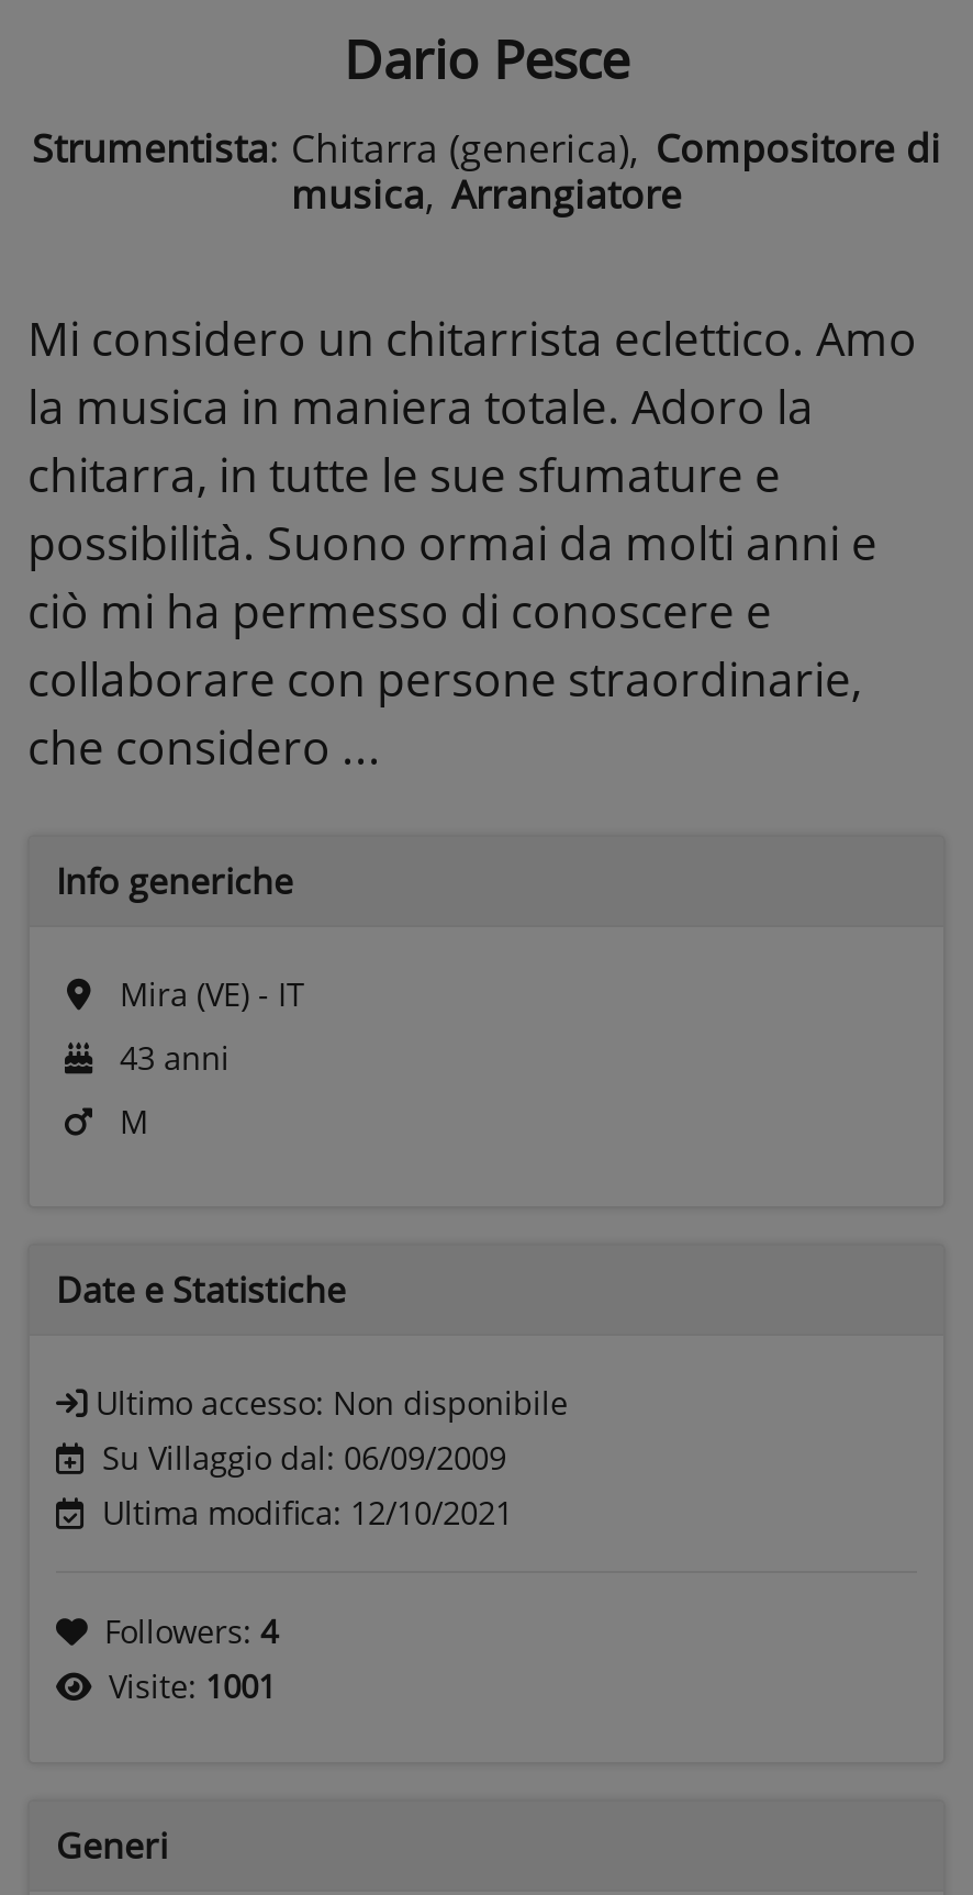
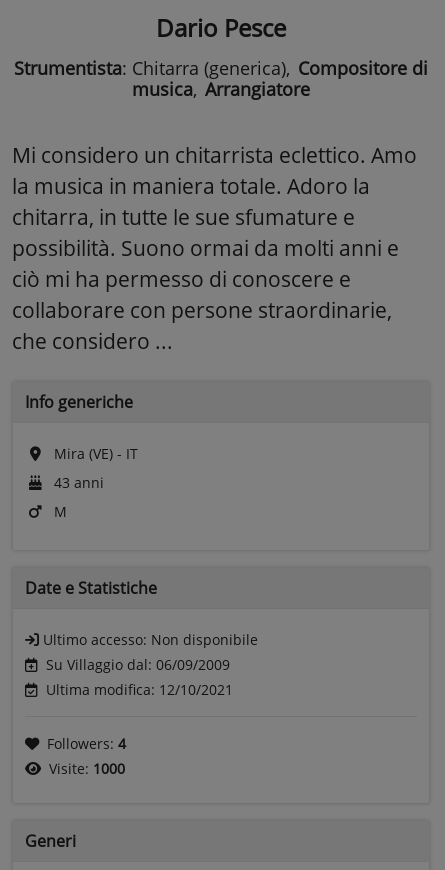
- Visite: 1001
+ Visite: 1000
